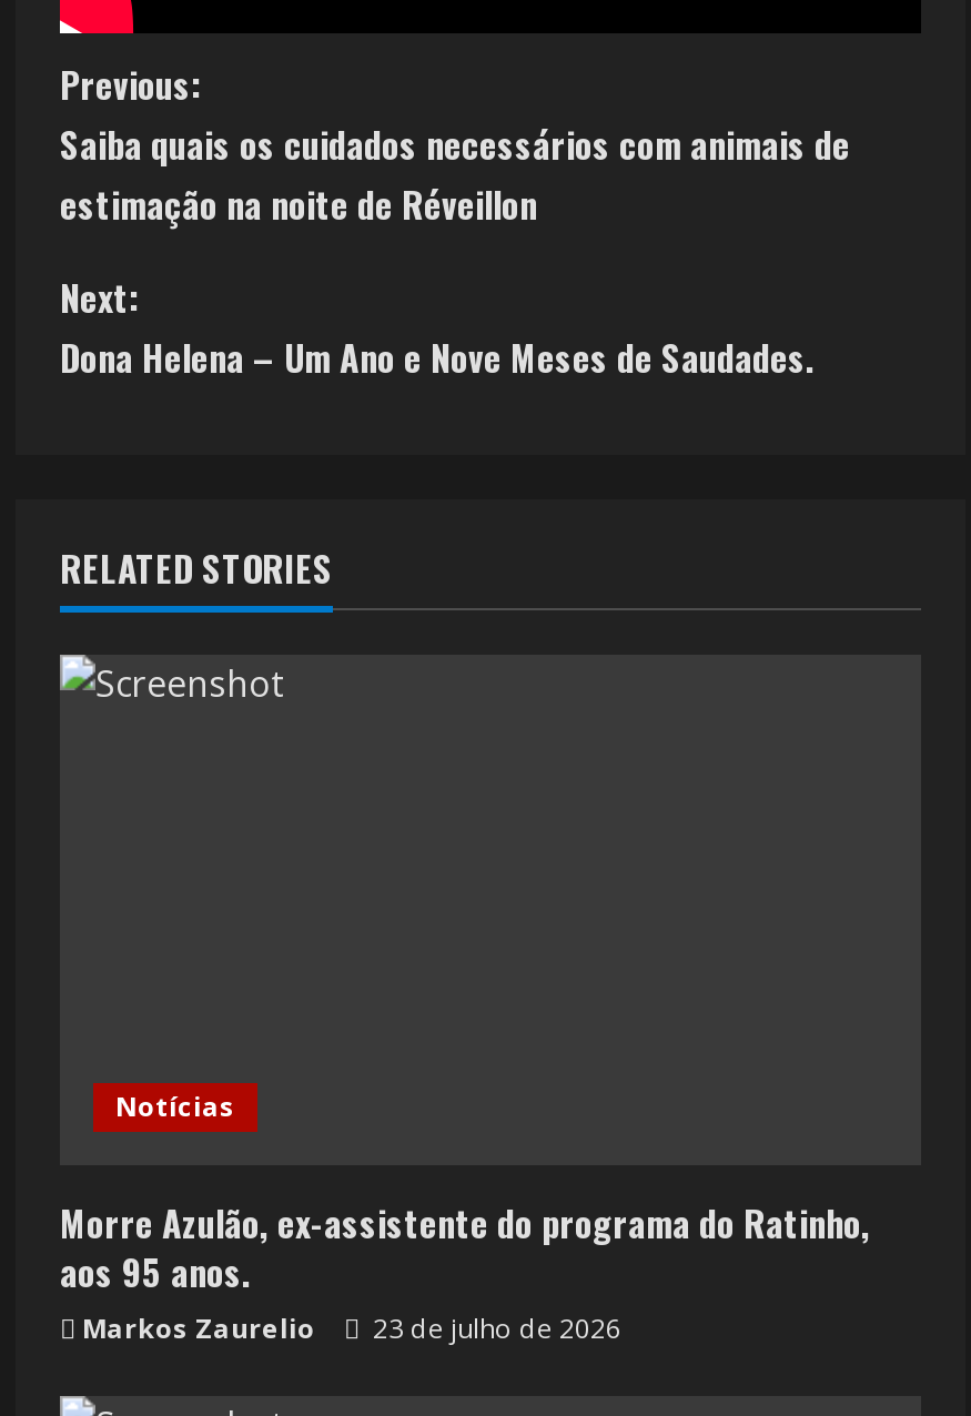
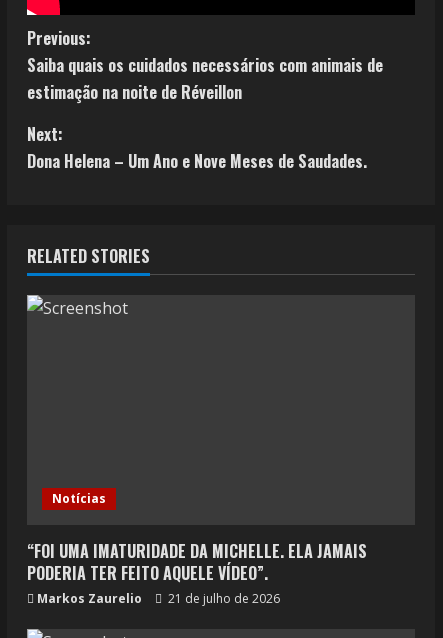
- Morre Azulão, ex-assistente do programa do Ratinho,
- aos 95 anos.
+ “FOI UMA IMATURIDADE DA MICHELLE. ELA JAMAIS
+ PODERIA TER FEITO AQUELE VÍDEO”.

- Markos Zaurelio 23 de julho de 2026
+ Markos Zaurelio 21 de julho de 2026
